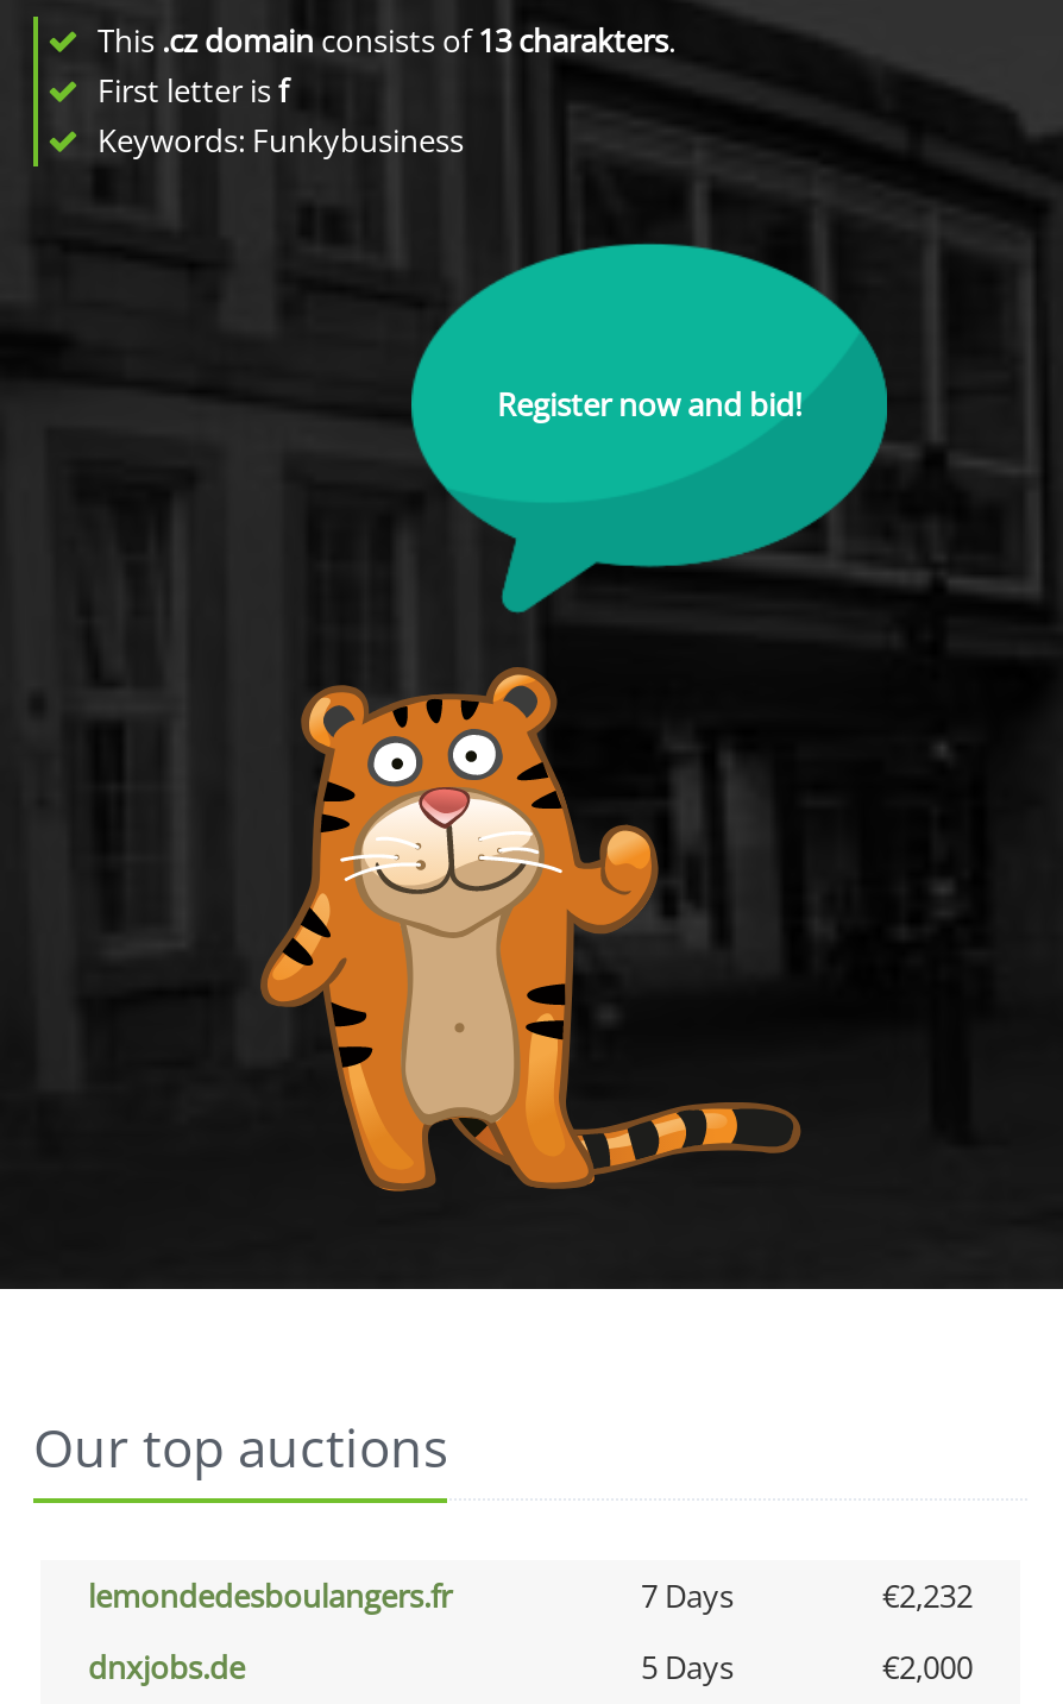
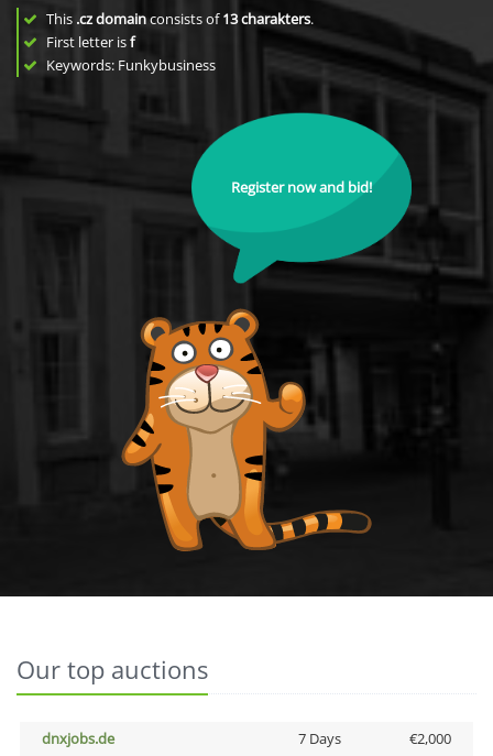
- lemondedesboulangers.fr
- 7 Days
- €2,232

- 5 Days
+ 7 Days
